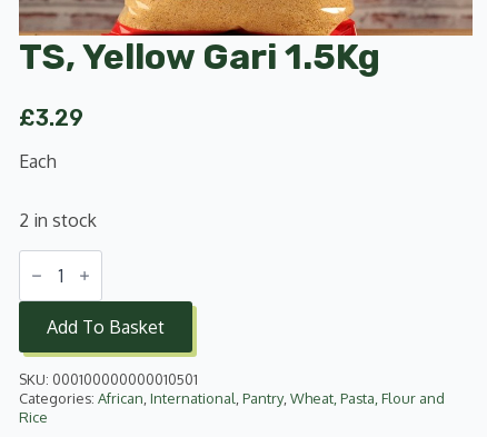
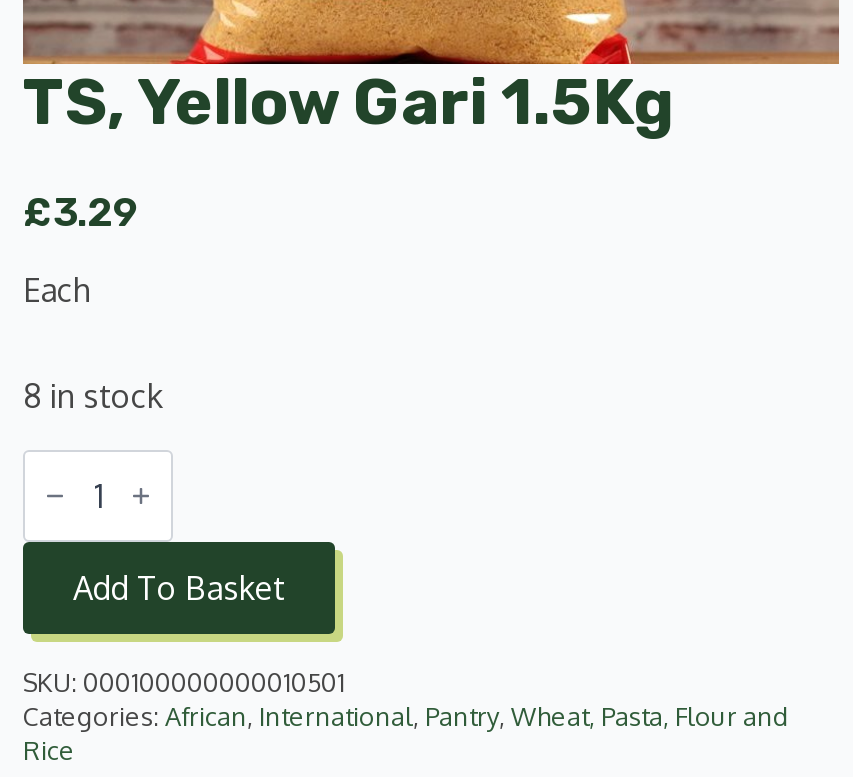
- 2 in stock
+ 8 in stock
